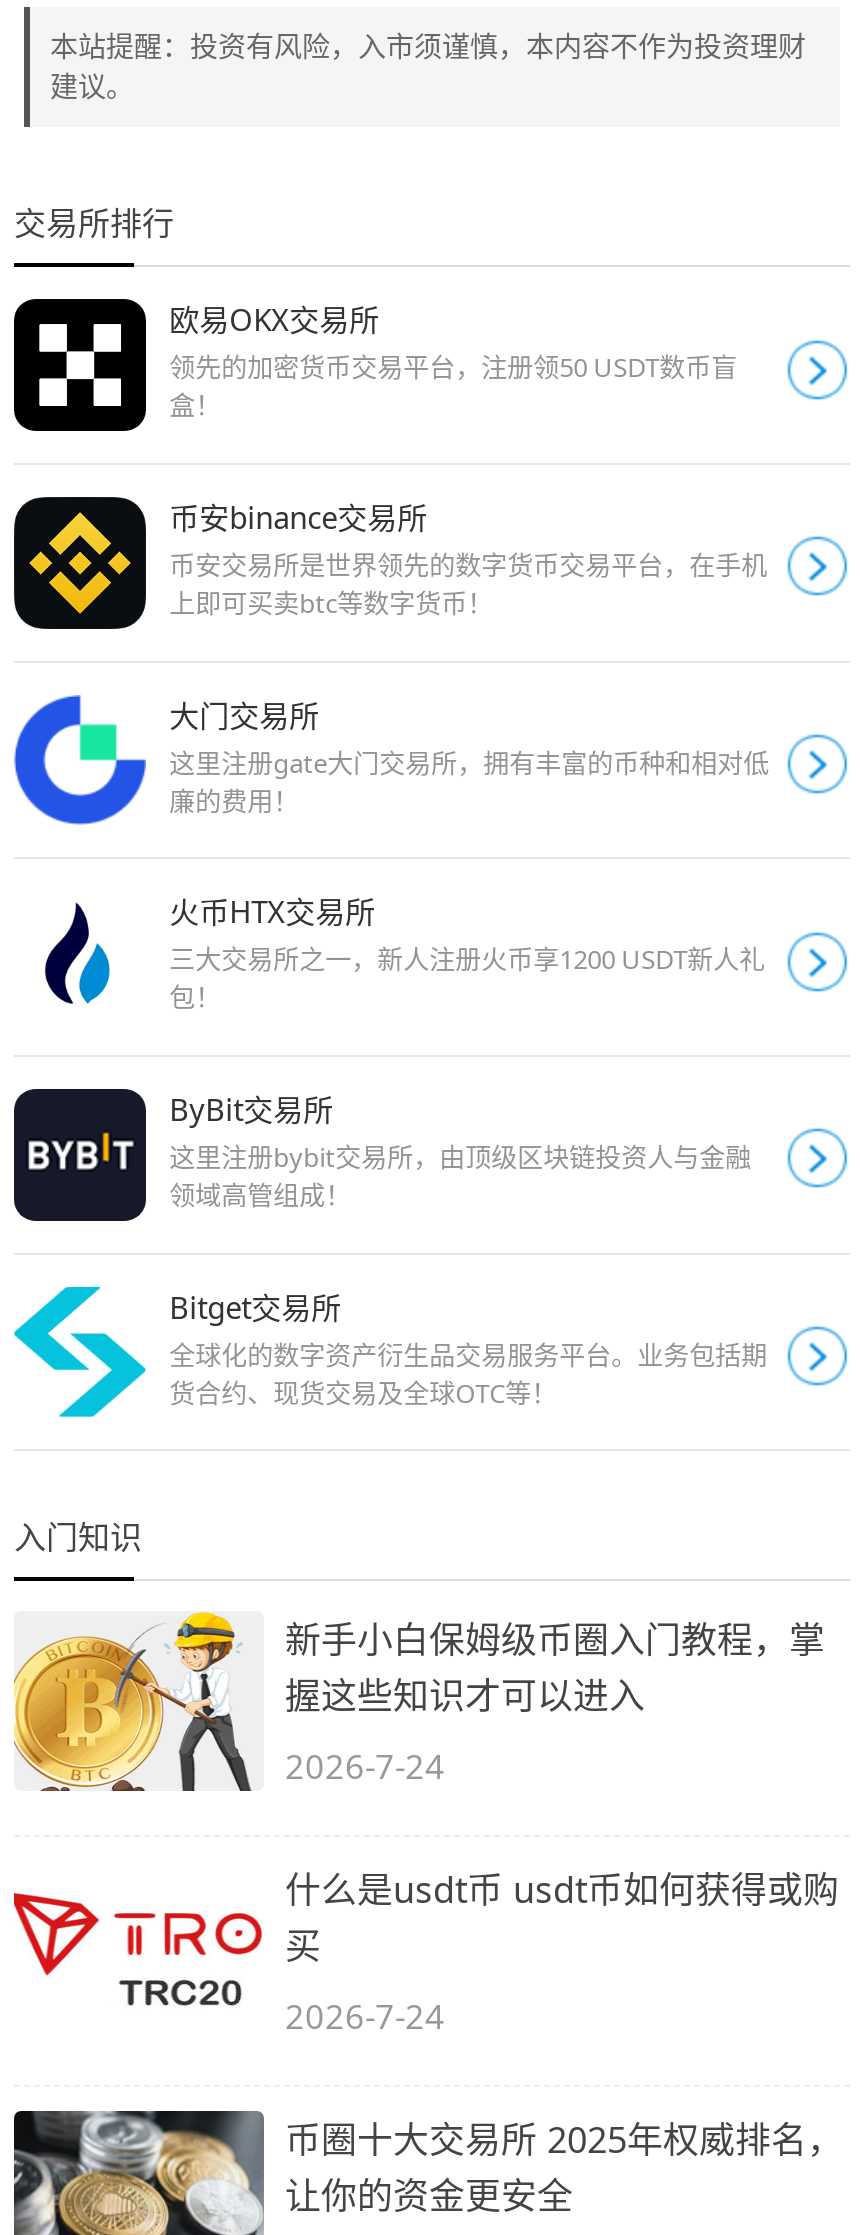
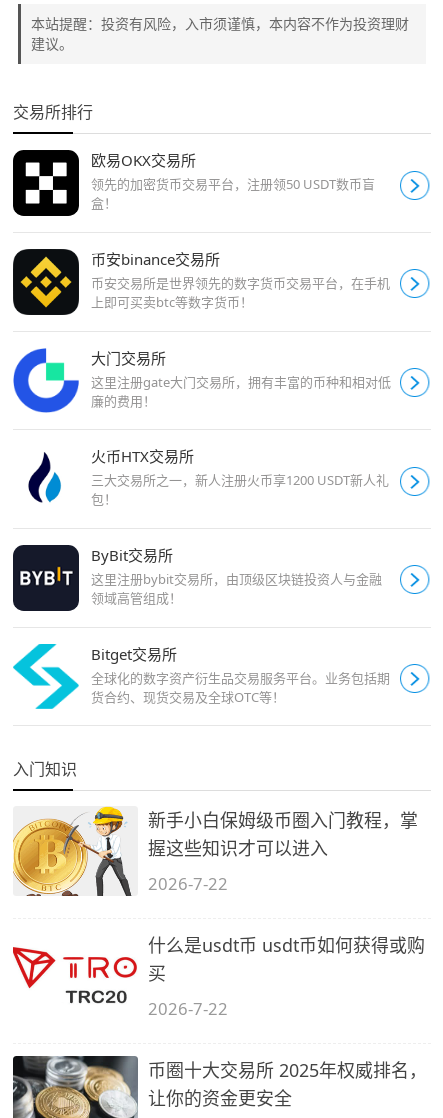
- 2026-7-24
+ 2026-7-22

- 2026-7-24
+ 2026-7-22
